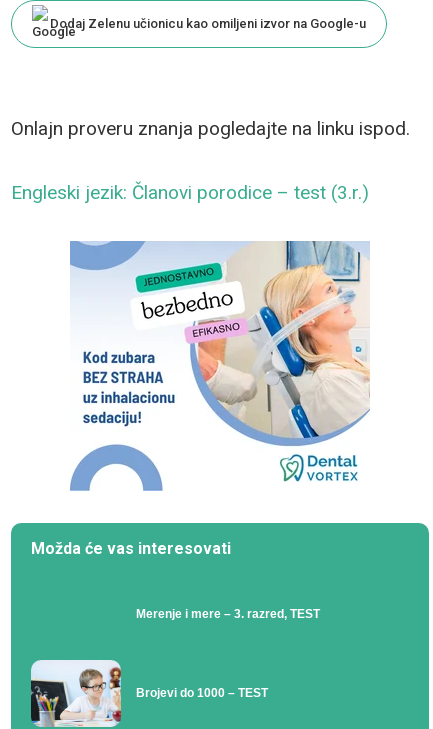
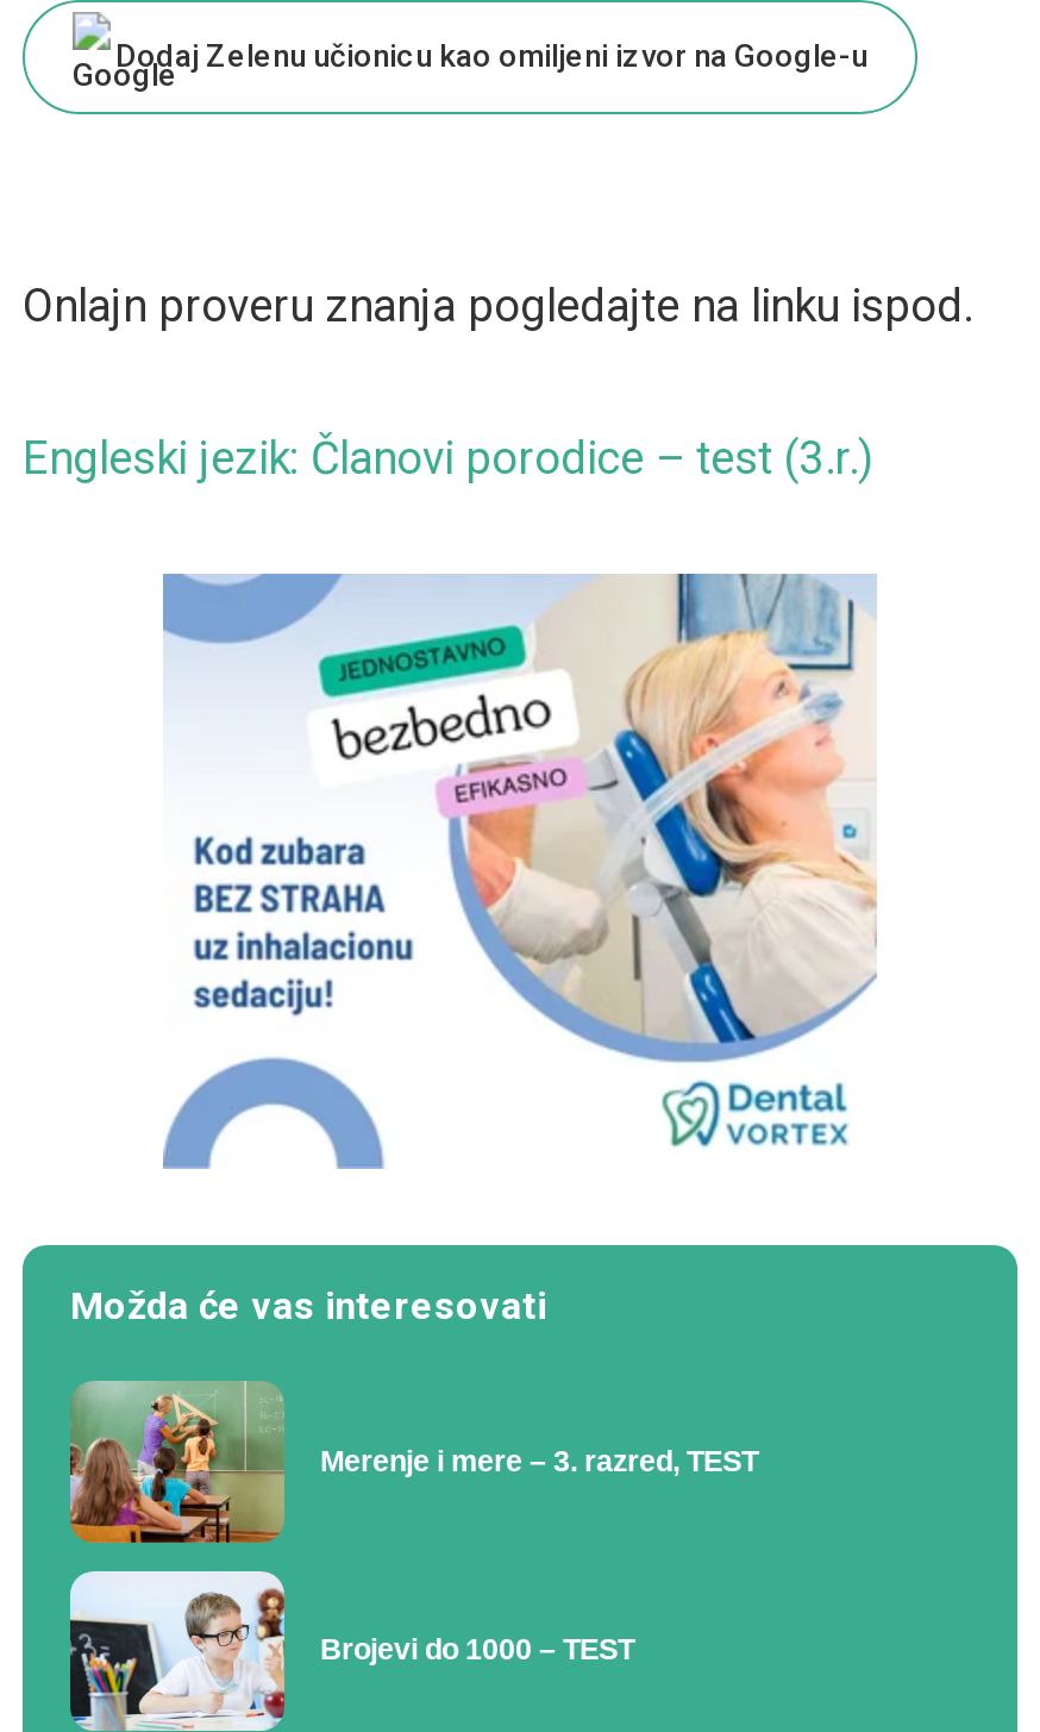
+ [image]
